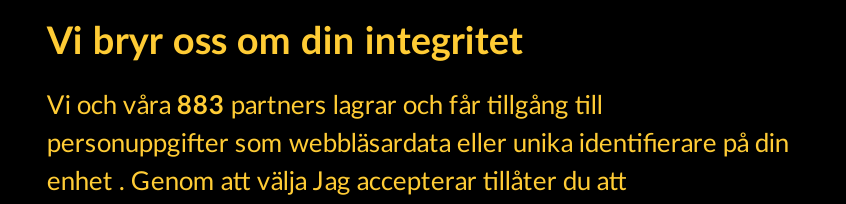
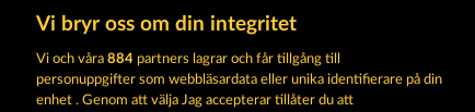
- Vi och våra 883 partners lagrar och får tillgång till
+ Vi och våra 884 partners lagrar och får tillgång till
